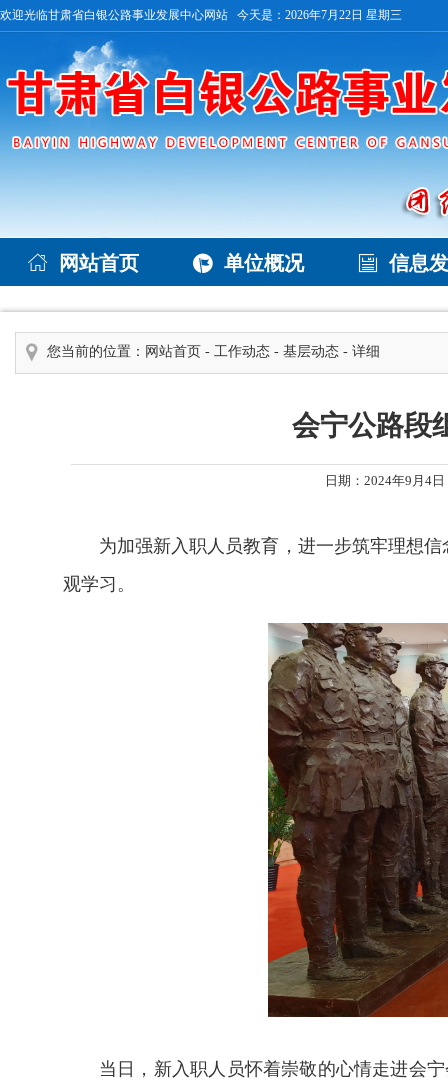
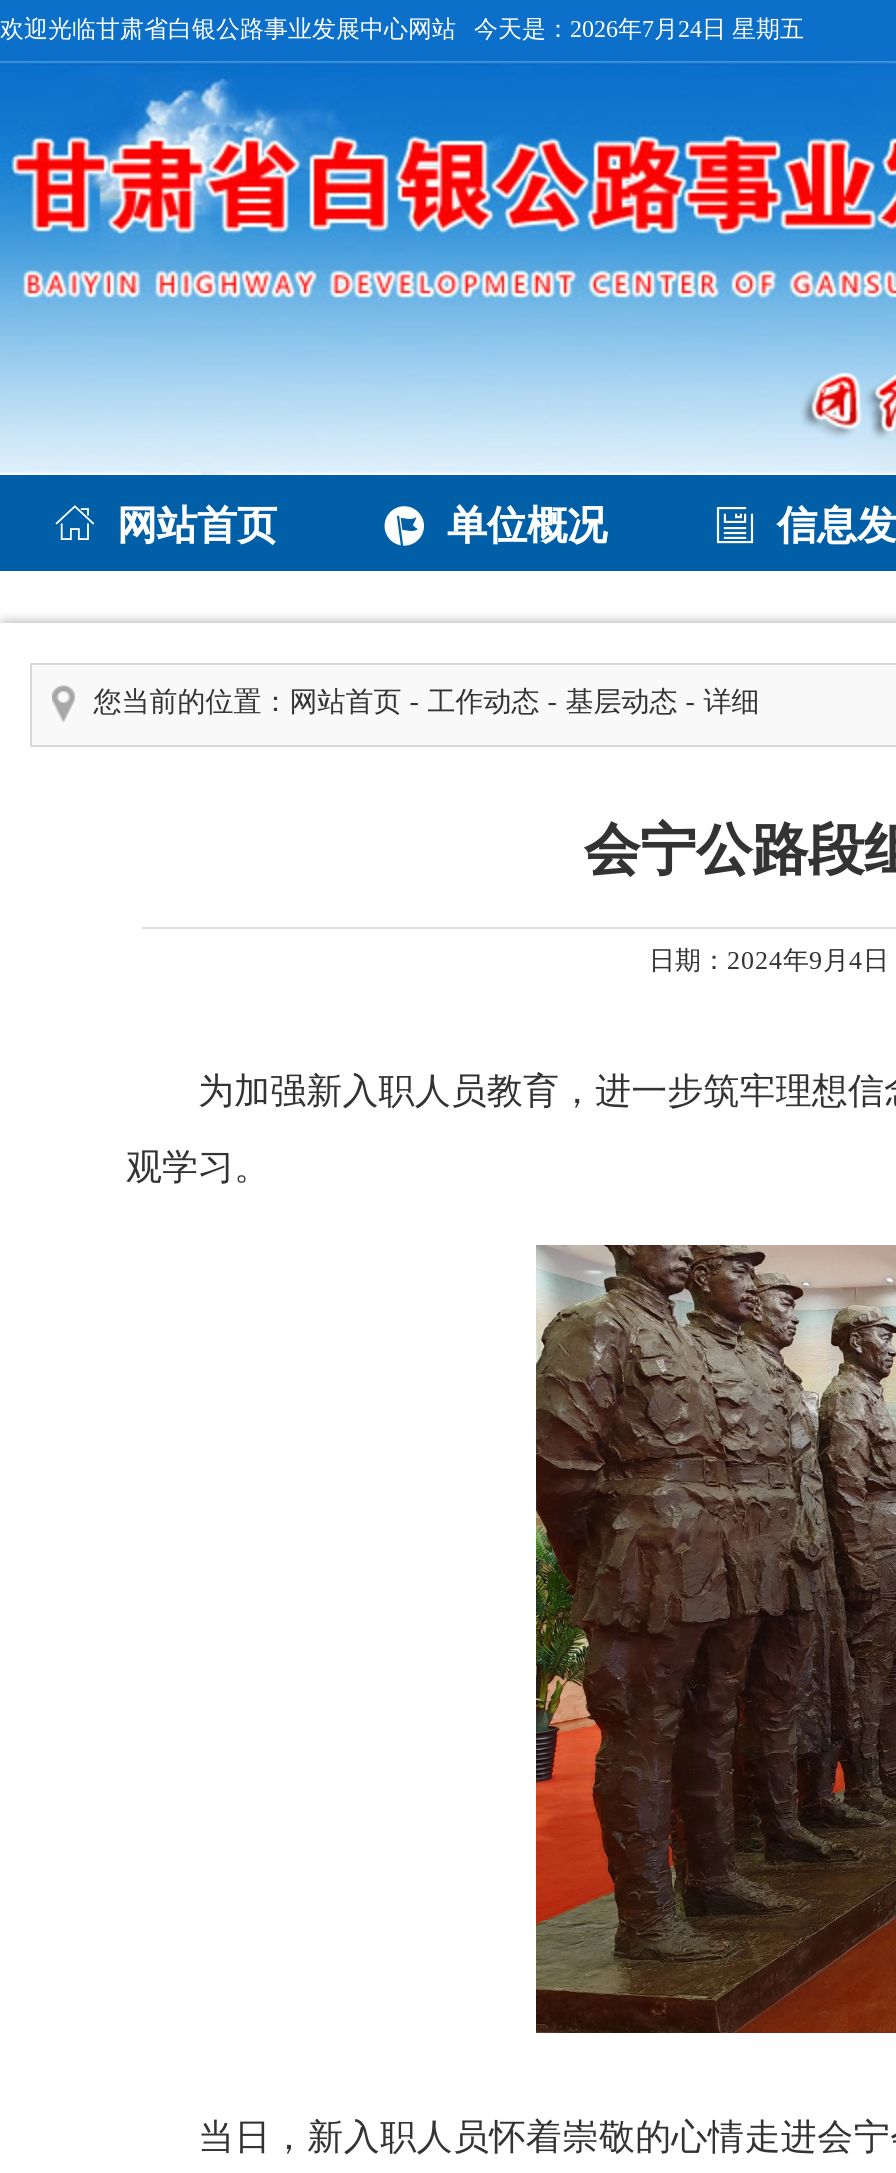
- 欢迎光临甘肃省白银公路事业发展中心网站 今天是：2026年7月22日 星期三
+ 欢迎光临甘肃省白银公路事业发展中心网站 今天是：2026年7月24日 星期五
